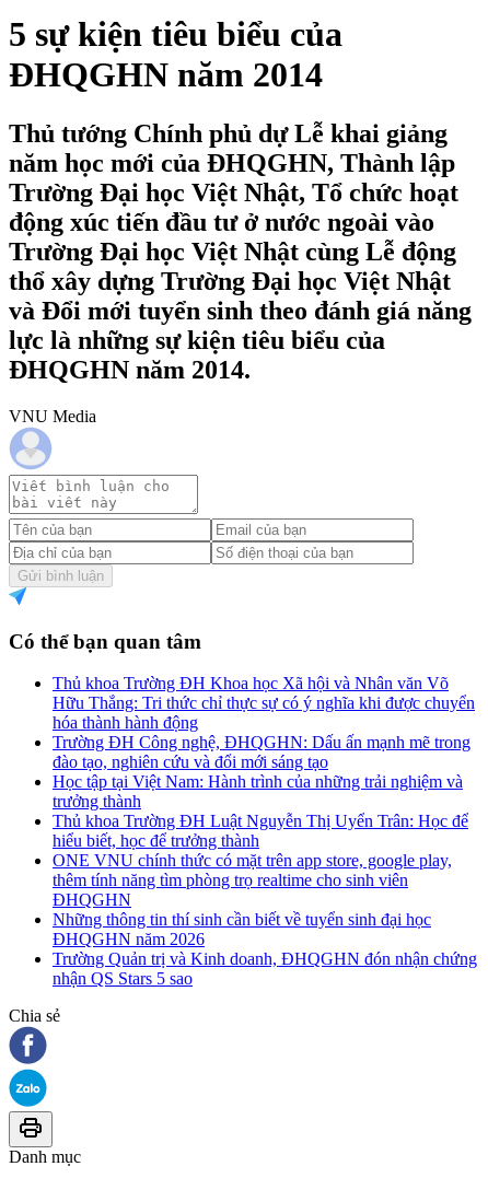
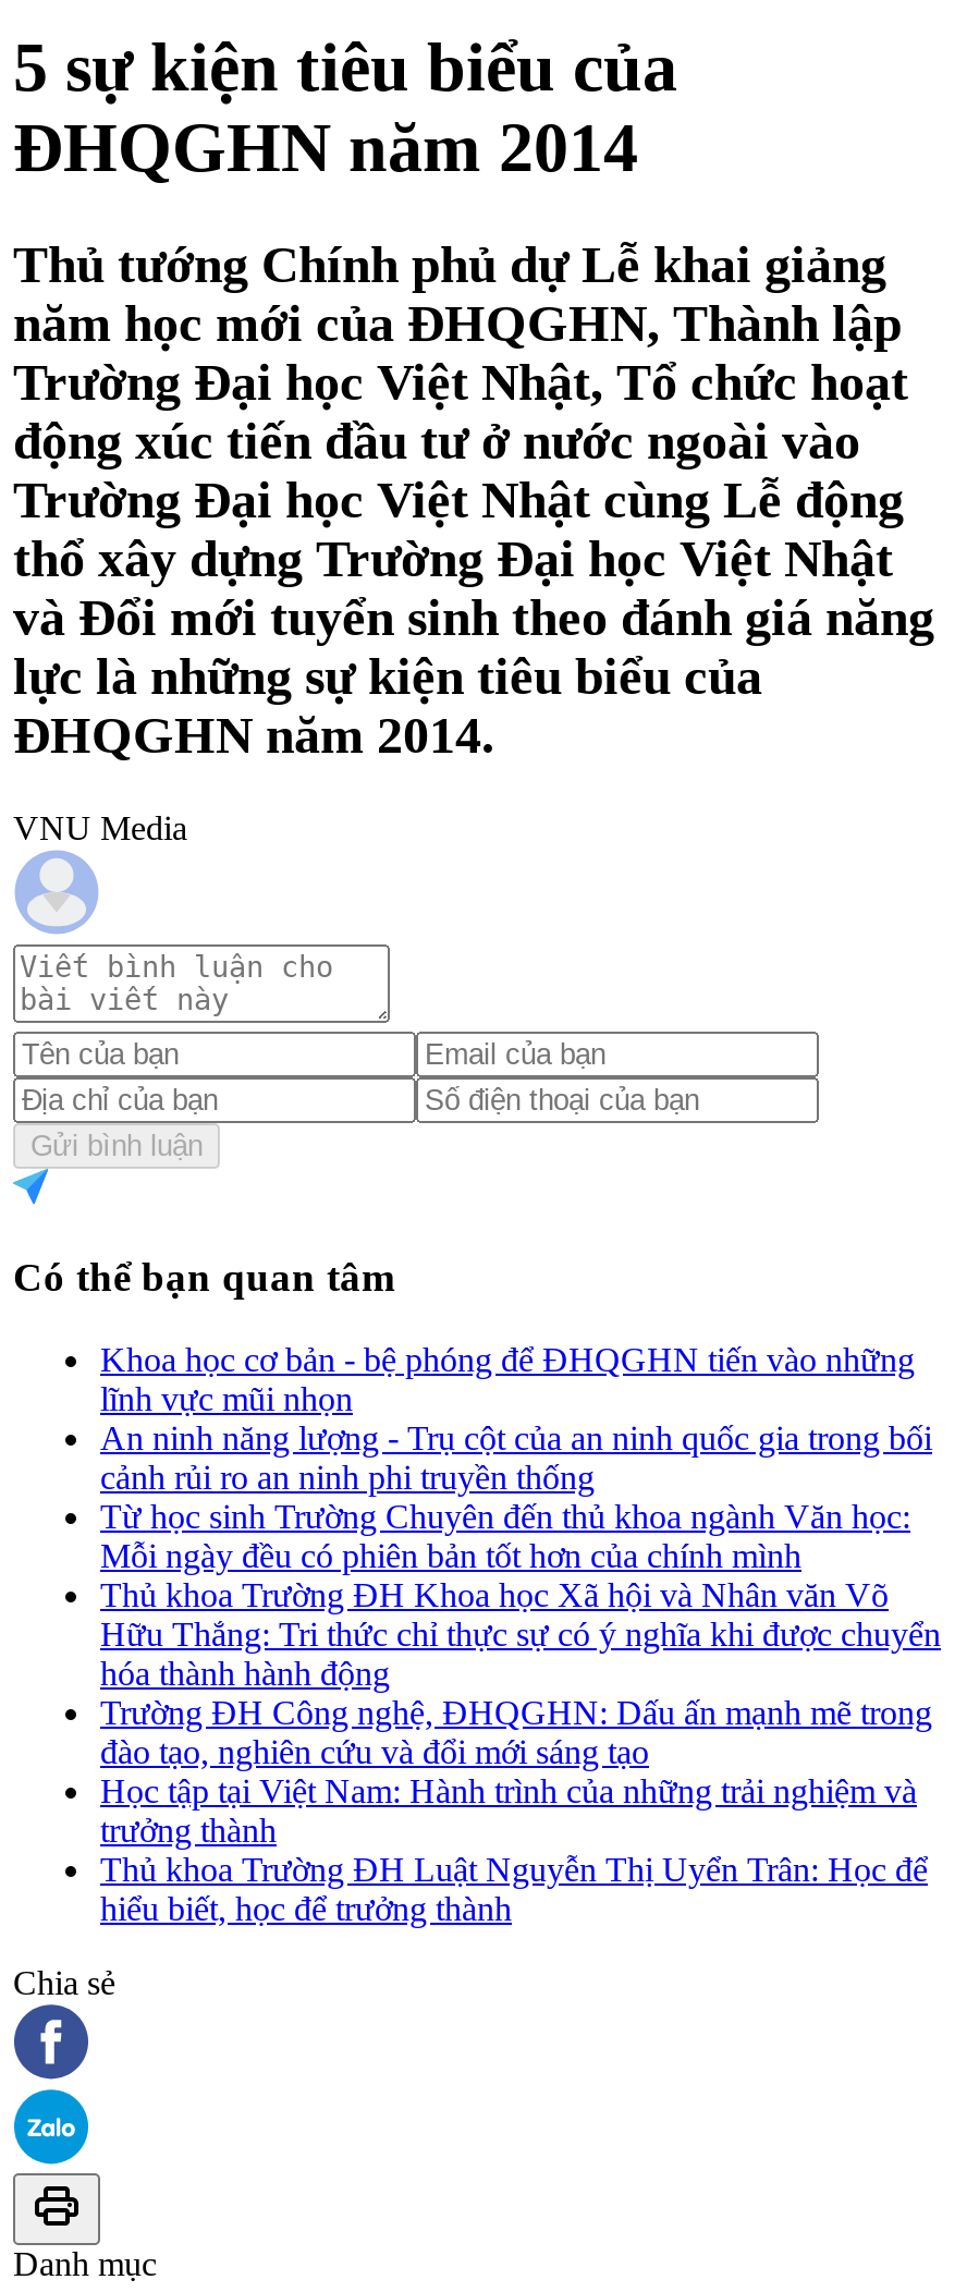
+ Khoa học cơ bản - bệ phóng để ĐHQGHN tiến vào những
+ lĩnh vực mũi nhọn
+ An ninh năng lượng - Trụ cột của an ninh quốc gia trong bối
+ cảnh rủi ro an ninh phi truyền thống
+ Từ học sinh Trường Chuyên đến thủ khoa ngành Văn học:
+ Mỗi ngày đều có phiên bản tốt hơn của chính mình

moved down: Thủ khoa Trường ĐH Khoa học Xã hội và Nhân văn Võ | Hữu Thắng: Tri thức chỉ thực sự có ý nghĩa khi được chuyển | hóa thành hành động | ... | Thủ khoa Trường ĐH Luật Nguyễn Thị Uyển Trân: Học để | hiểu biết, học để trưởng thành

- ONE VNU chính thức có mặt trên app store, google play,
- thêm tính năng tìm phòng trọ realtime cho sinh viên
- ĐHQGHN
- Những thông tin thí sinh cần biết về tuyển sinh đại học
- ĐHQGHN năm 2026
- Trường Quản trị và Kinh doanh, ĐHQGHN đón nhận chứng
- nhận QS Stars 5 sao
